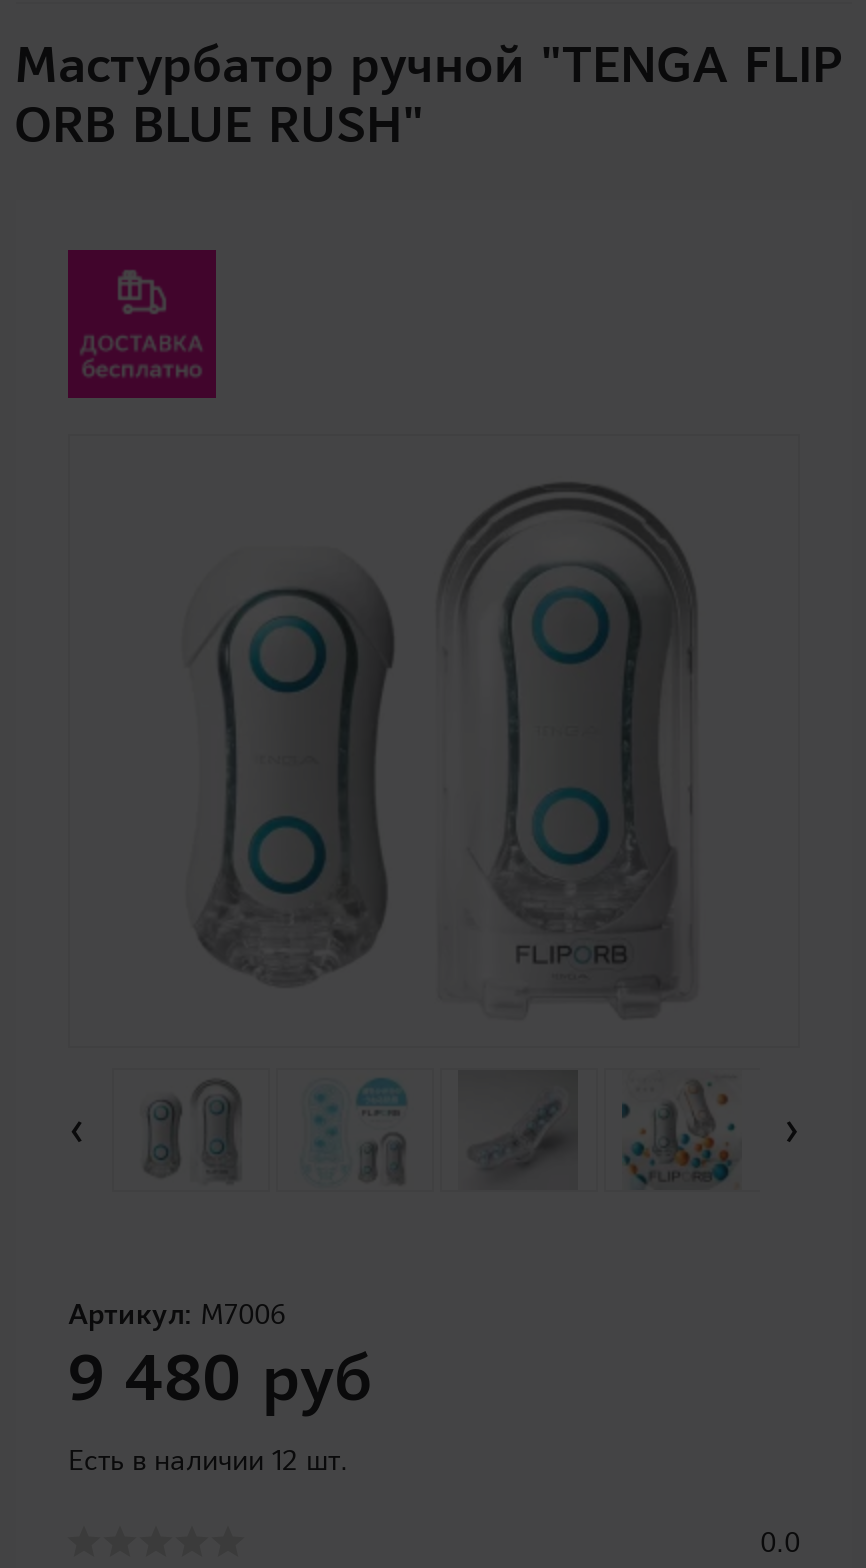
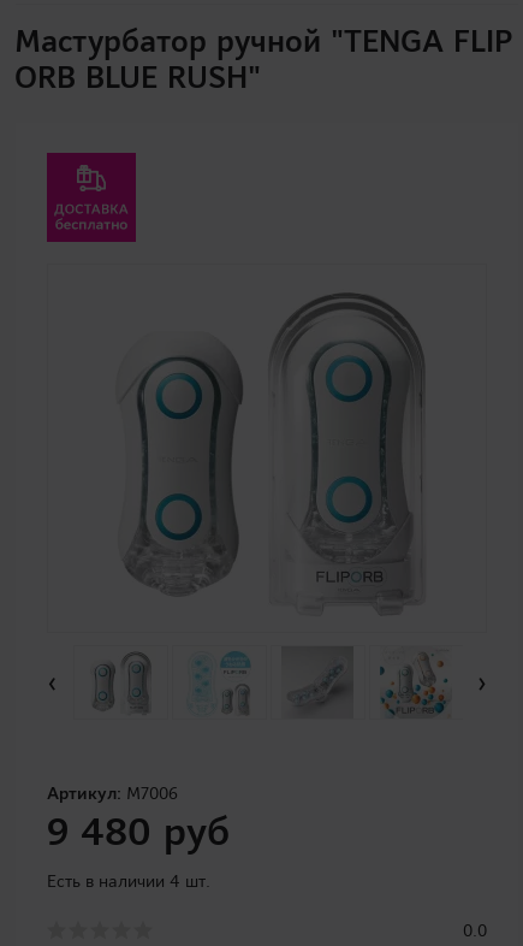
- Есть в наличии 12 шт.
+ Есть в наличии 4 шт.
